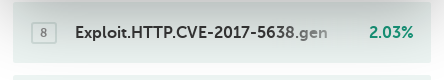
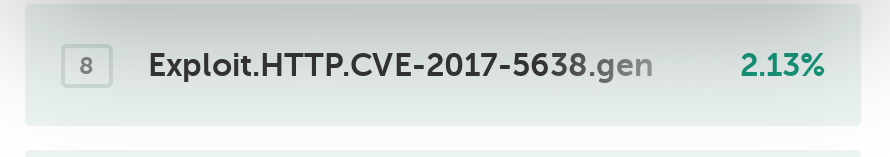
- 2.03%
+ 2.13%
